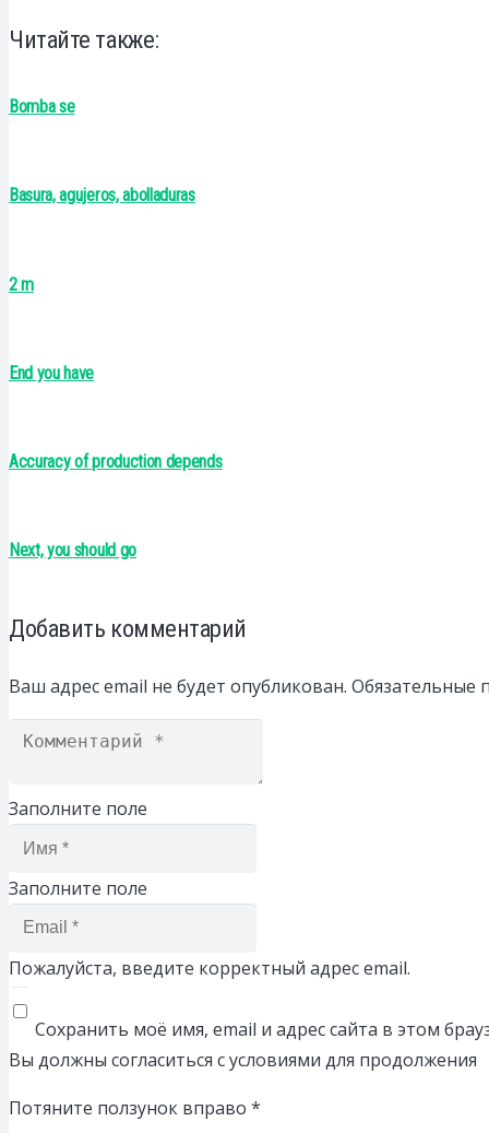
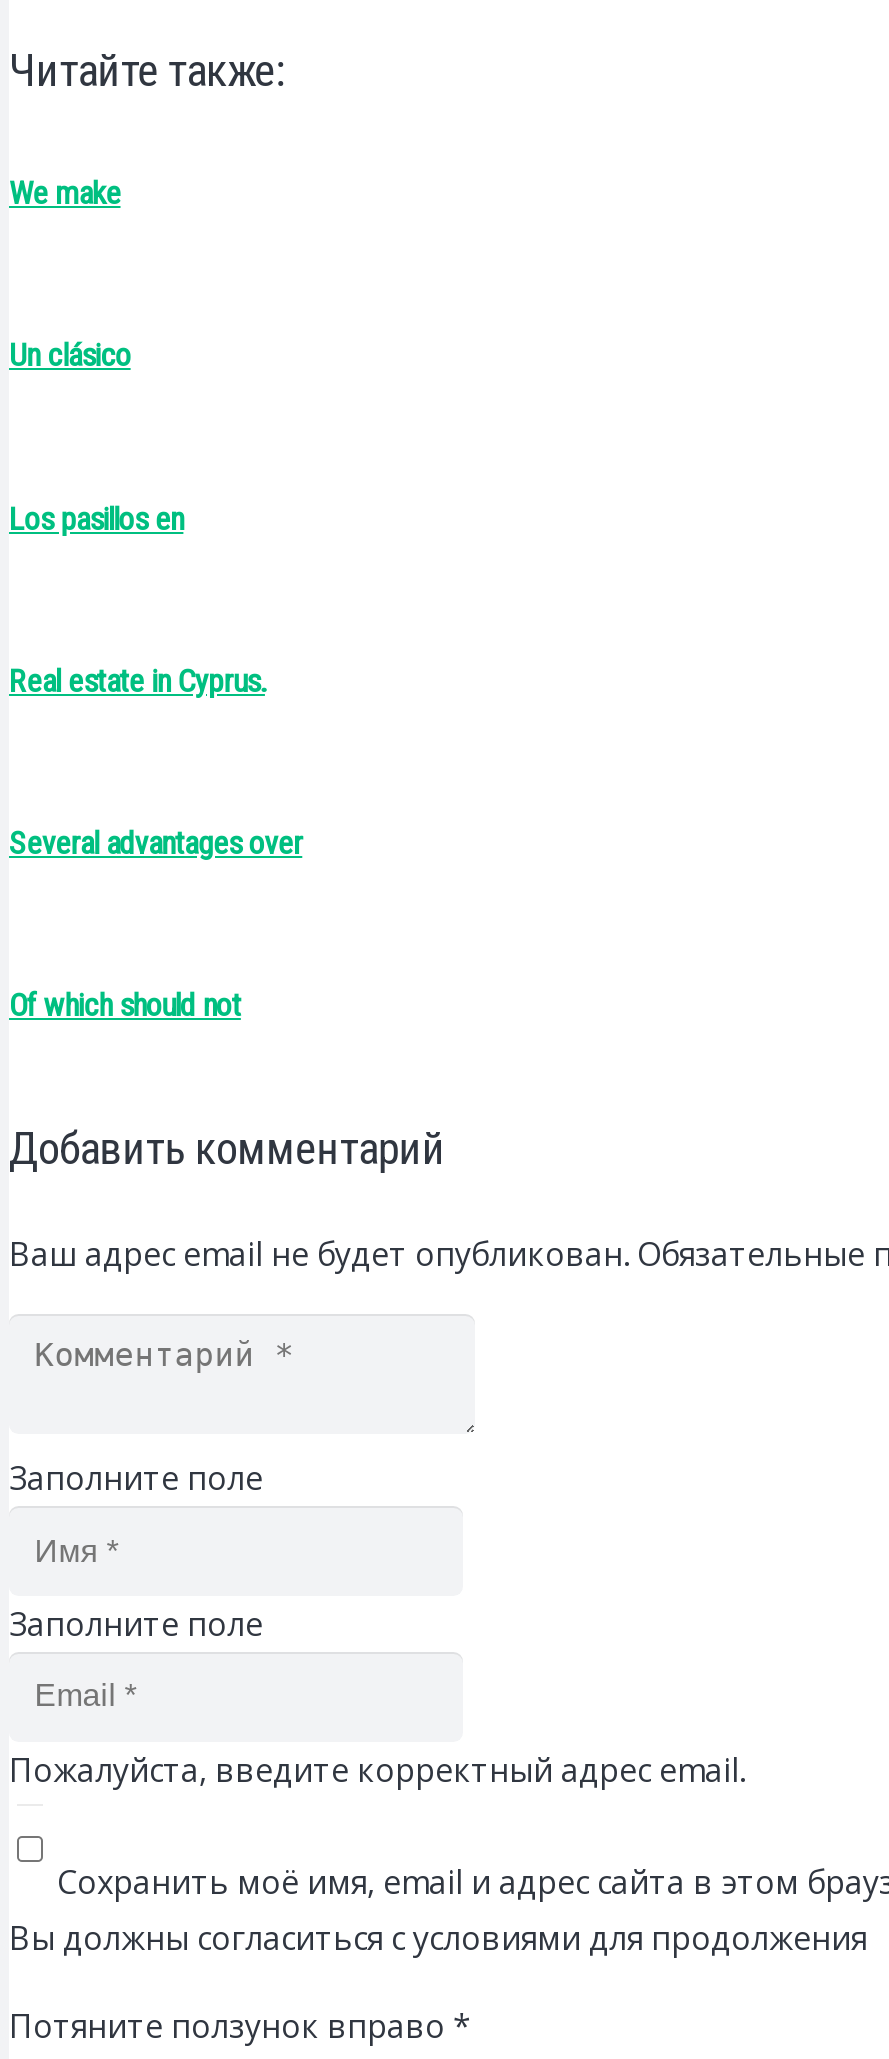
- Bomba se
+ We make

- Basura, agujeros, abolladuras
+ Un clásico

- 2 m
+ Los pasillos en

- End you have
+ Real estate in Cyprus.

- Accuracy of production depends
+ Several advantages over

- Next, you should go
+ Of which should not
